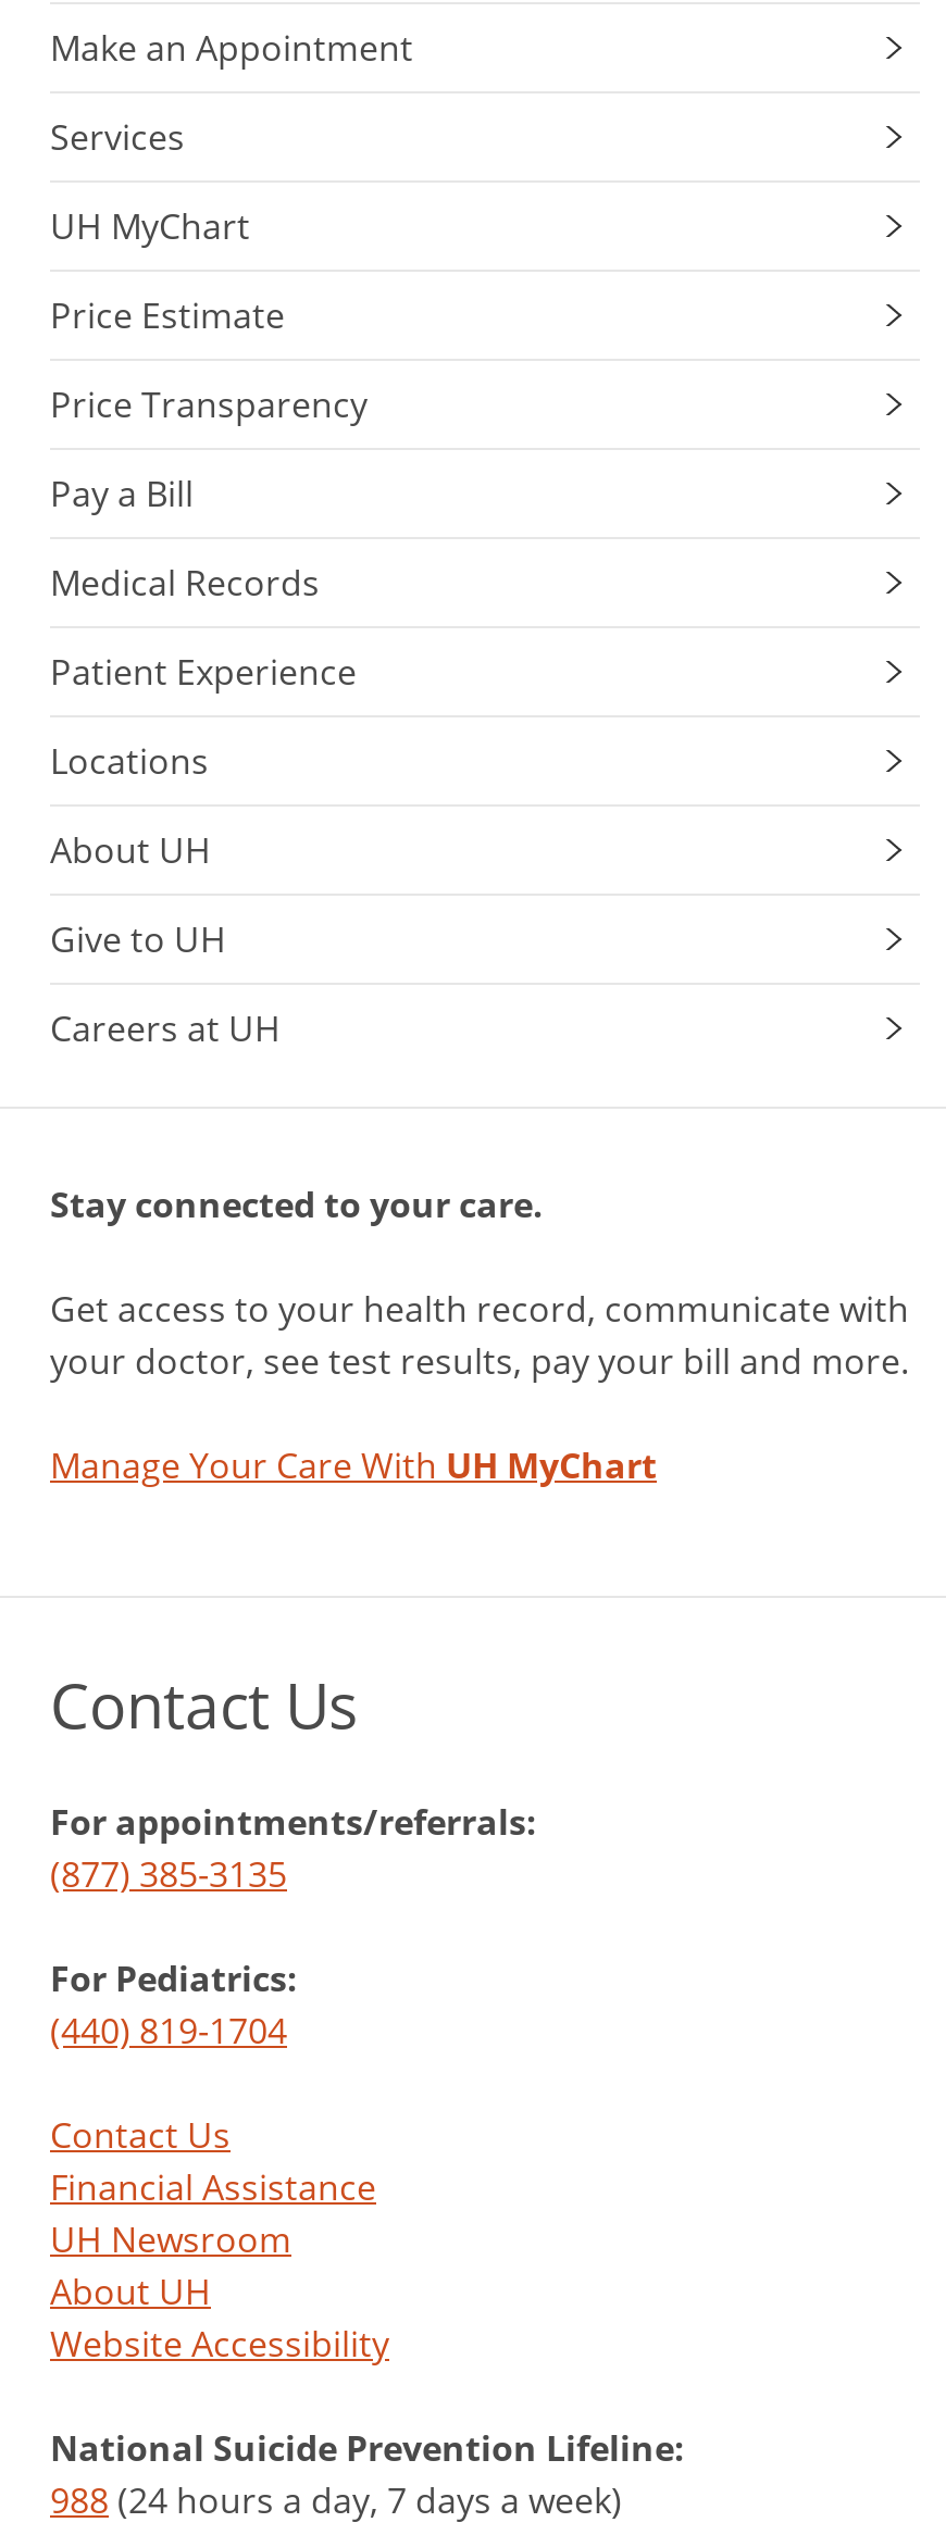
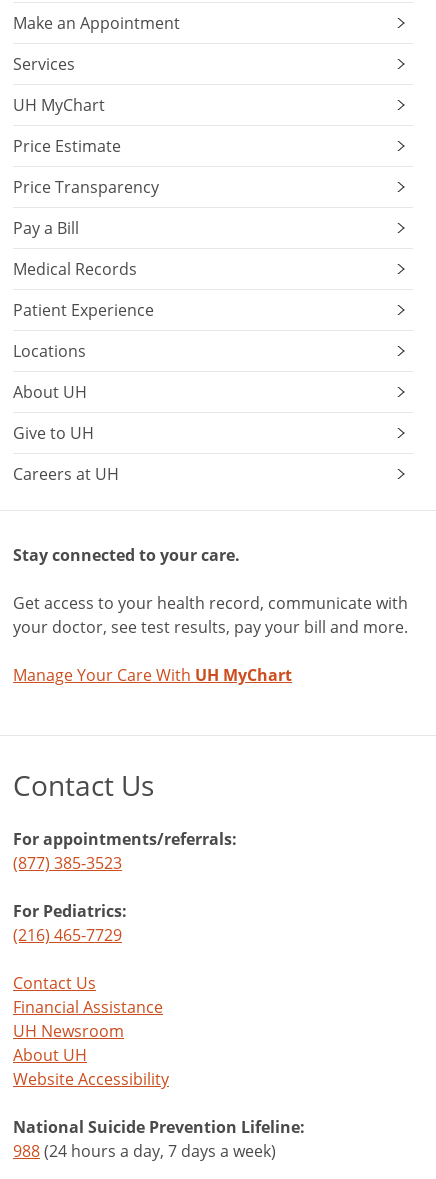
- (877) 385-3135
+ (877) 385-3523

- (440) 819-1704
+ (216) 465-7729
